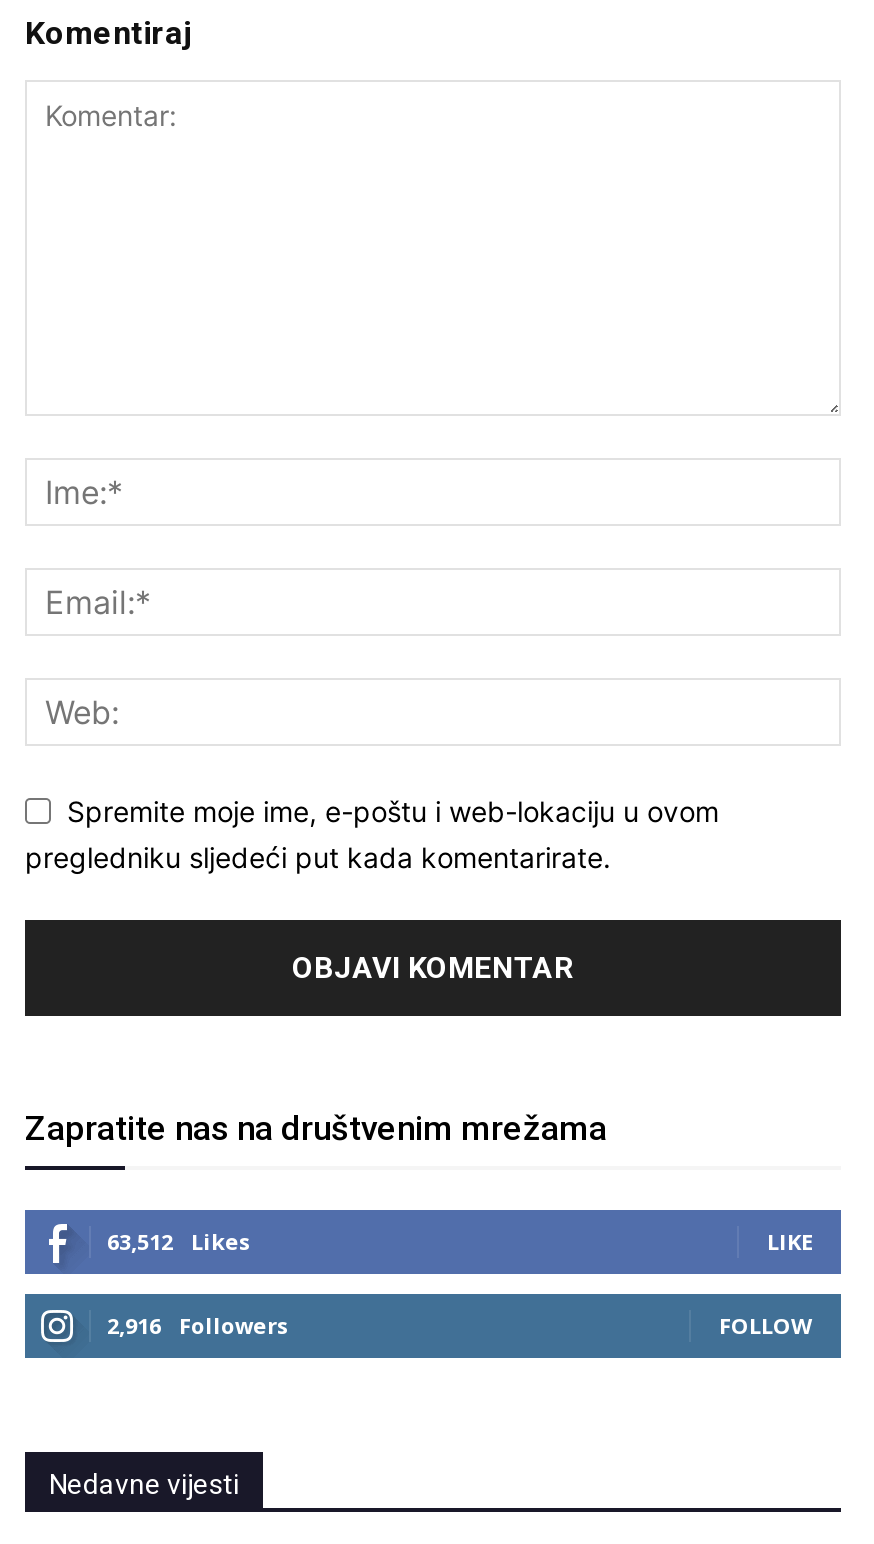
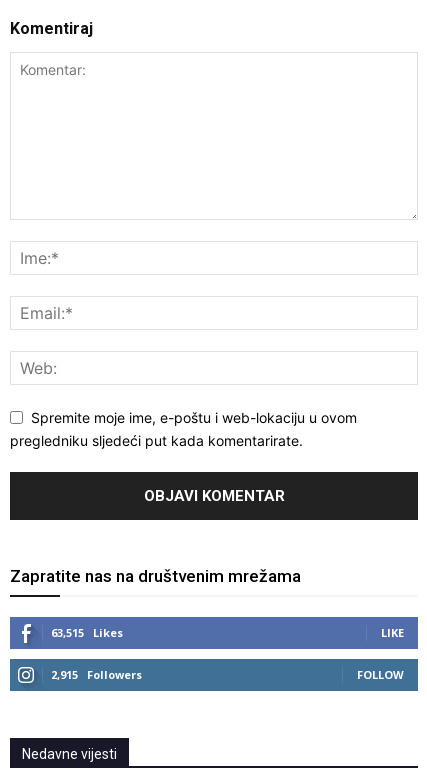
- 63,512 Likes
+ 63,515 Likes

- 2,916 Followers
+ 2,915 Followers
